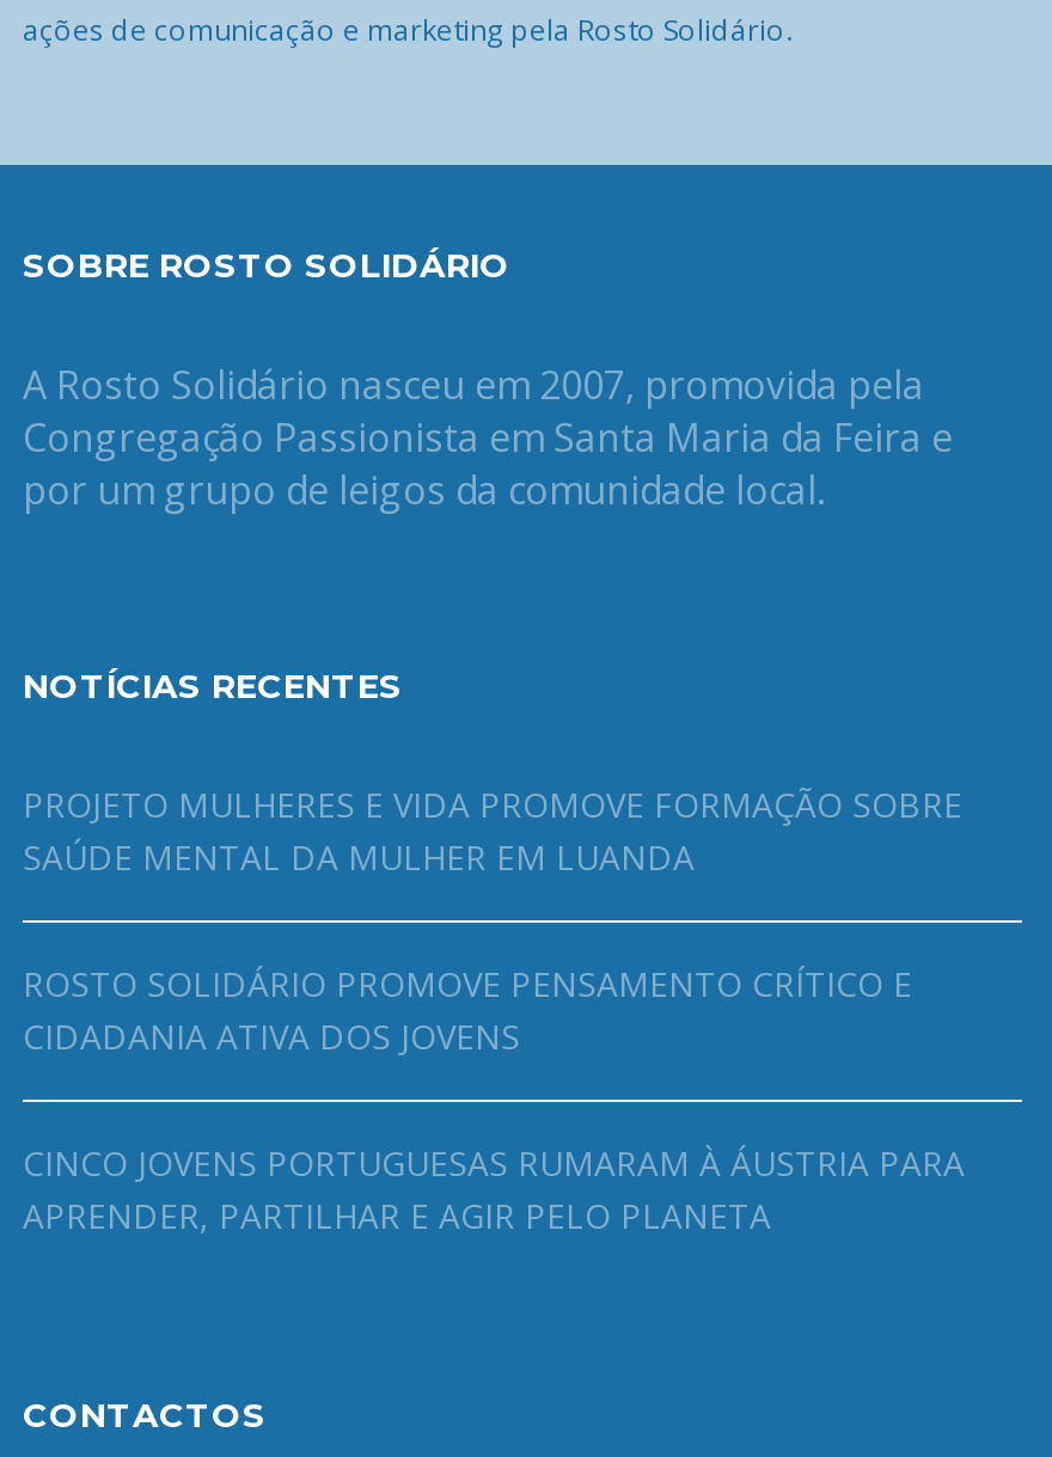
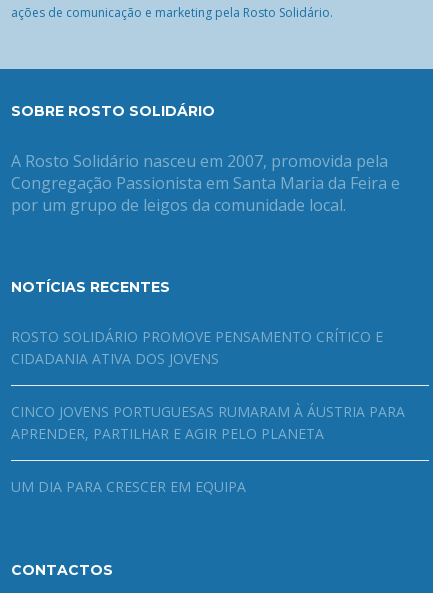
- PROJETO MULHERES E VIDA PROMOVE FORMAÇÃO SOBRE
- SAÚDE MENTAL DA MULHER EM LUANDA

moved up: ROSTO SOLIDÁRIO PROMOVE PENSAMENTO CRÍTICO E | CIDADANIA ATIVA DOS JOVENS | CINCO JOVENS PORTUGUESAS RUMARAM À ÁUSTRIA PARA | APRENDER, PARTILHAR E AGIR PELO PLANETA

+ UM DIA PARA CRESCER EM EQUIPA
